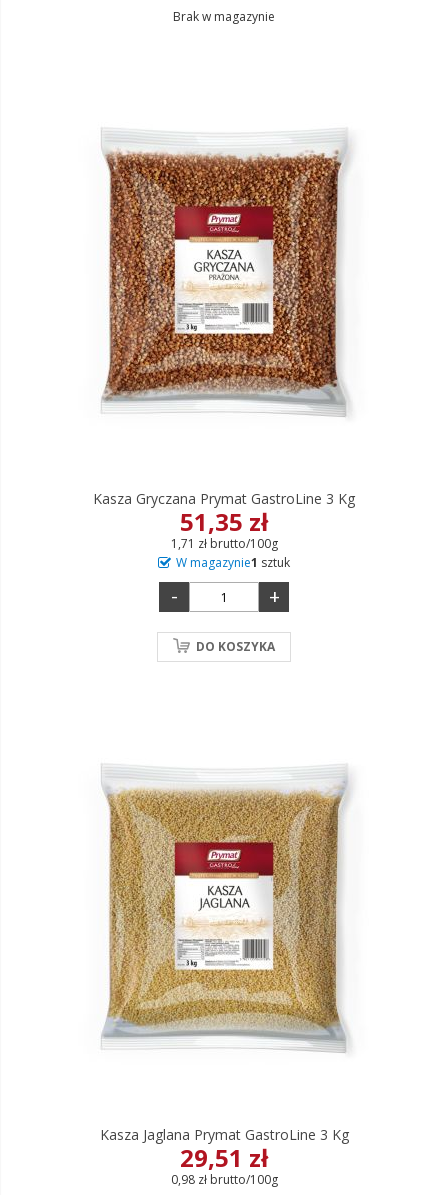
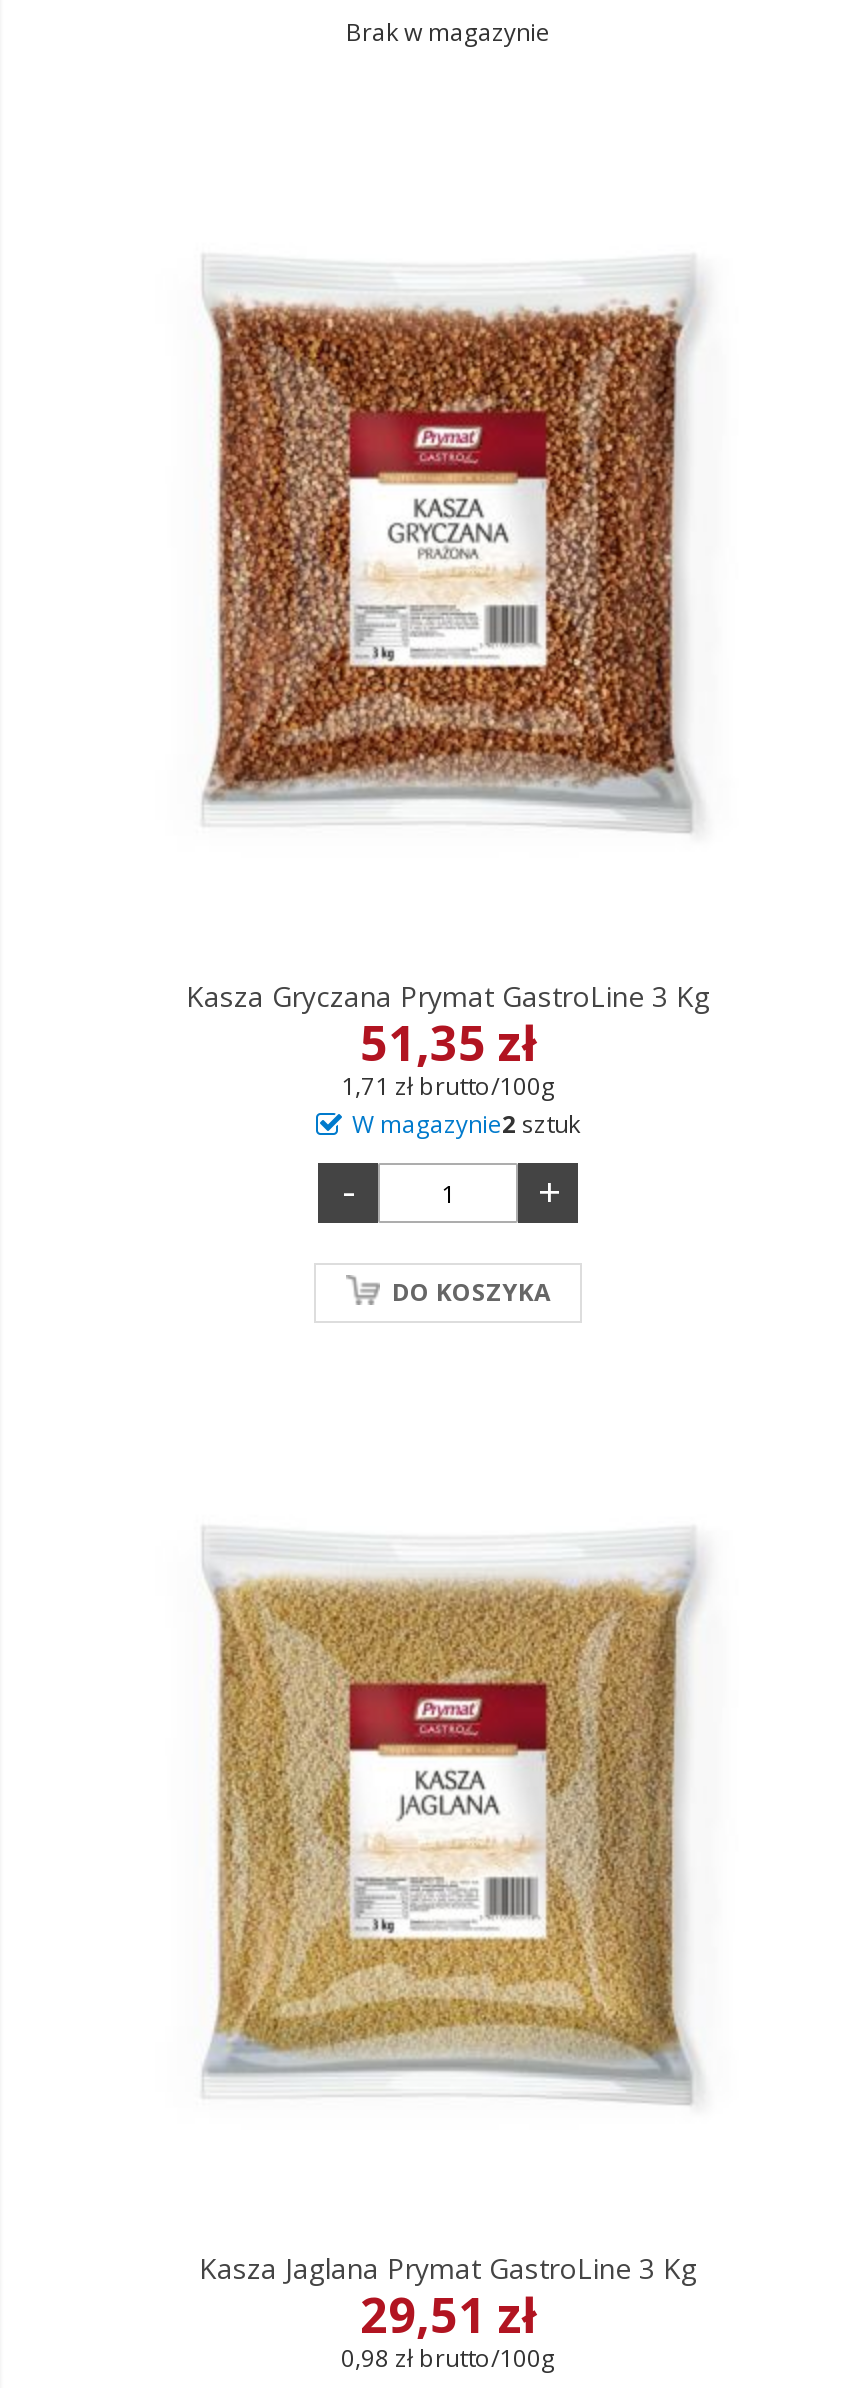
- W magazynie1 sztuk
+ W magazynie2 sztuk
